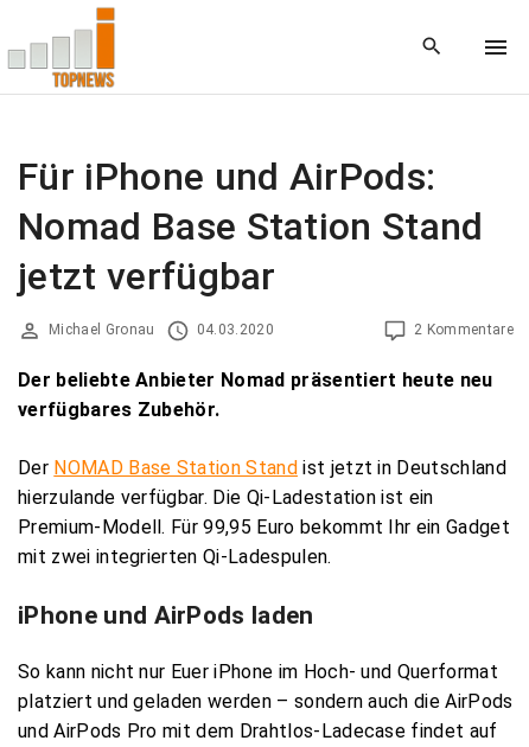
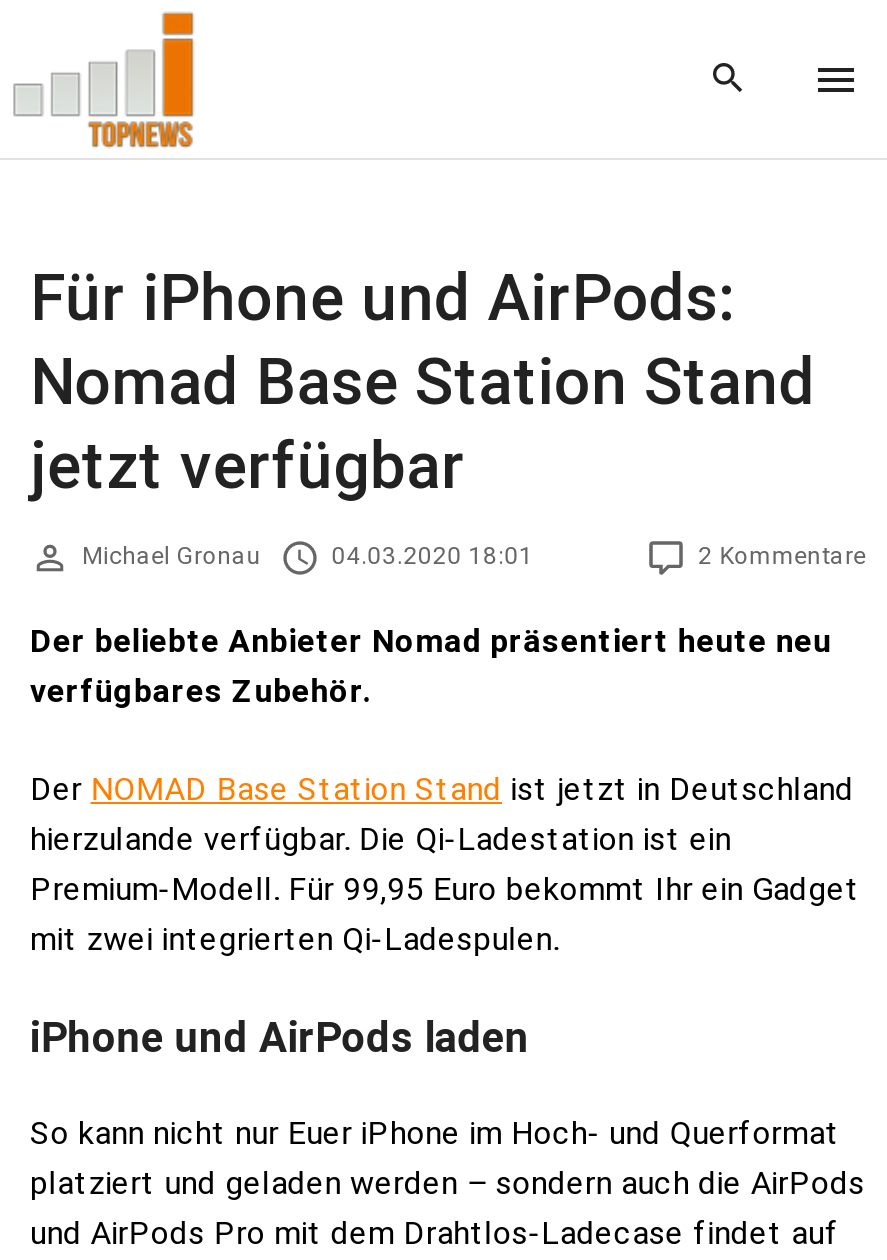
- 04.03.2020
+ 04.03.2020 18:01
